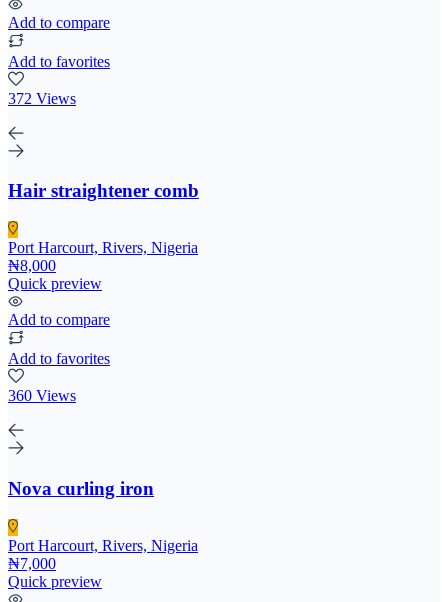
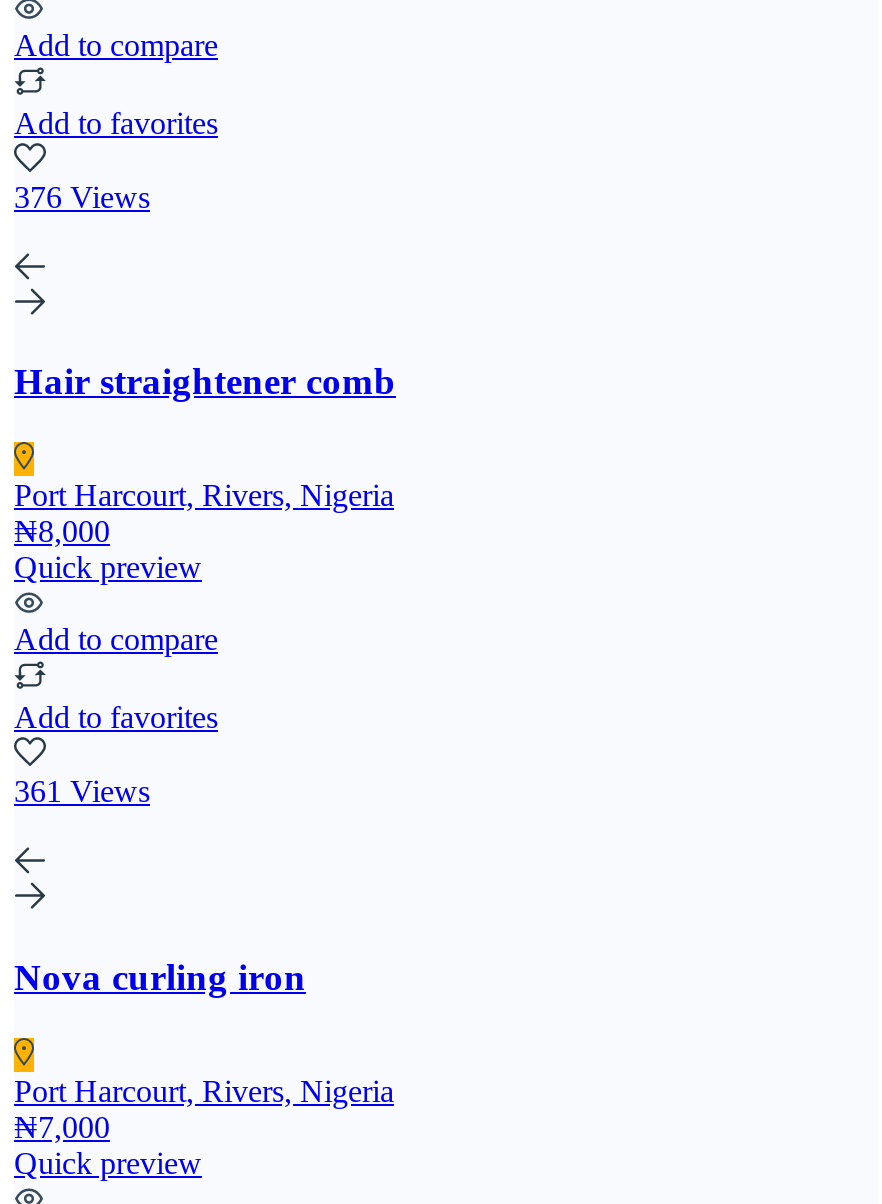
- 372 Views
+ 376 Views

- 360 Views
+ 361 Views
